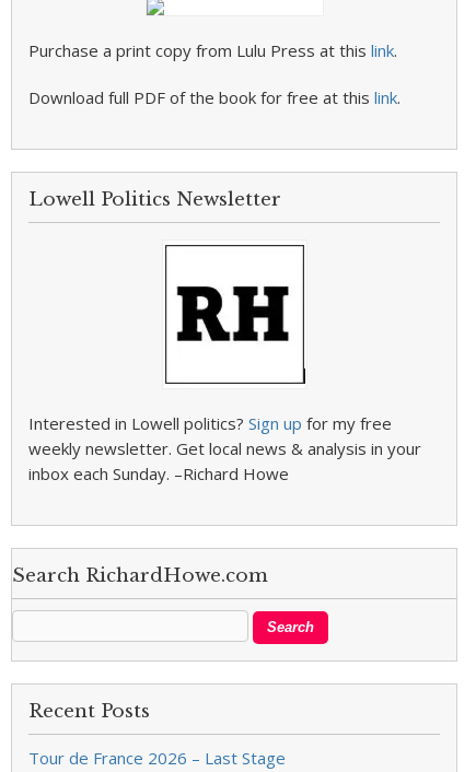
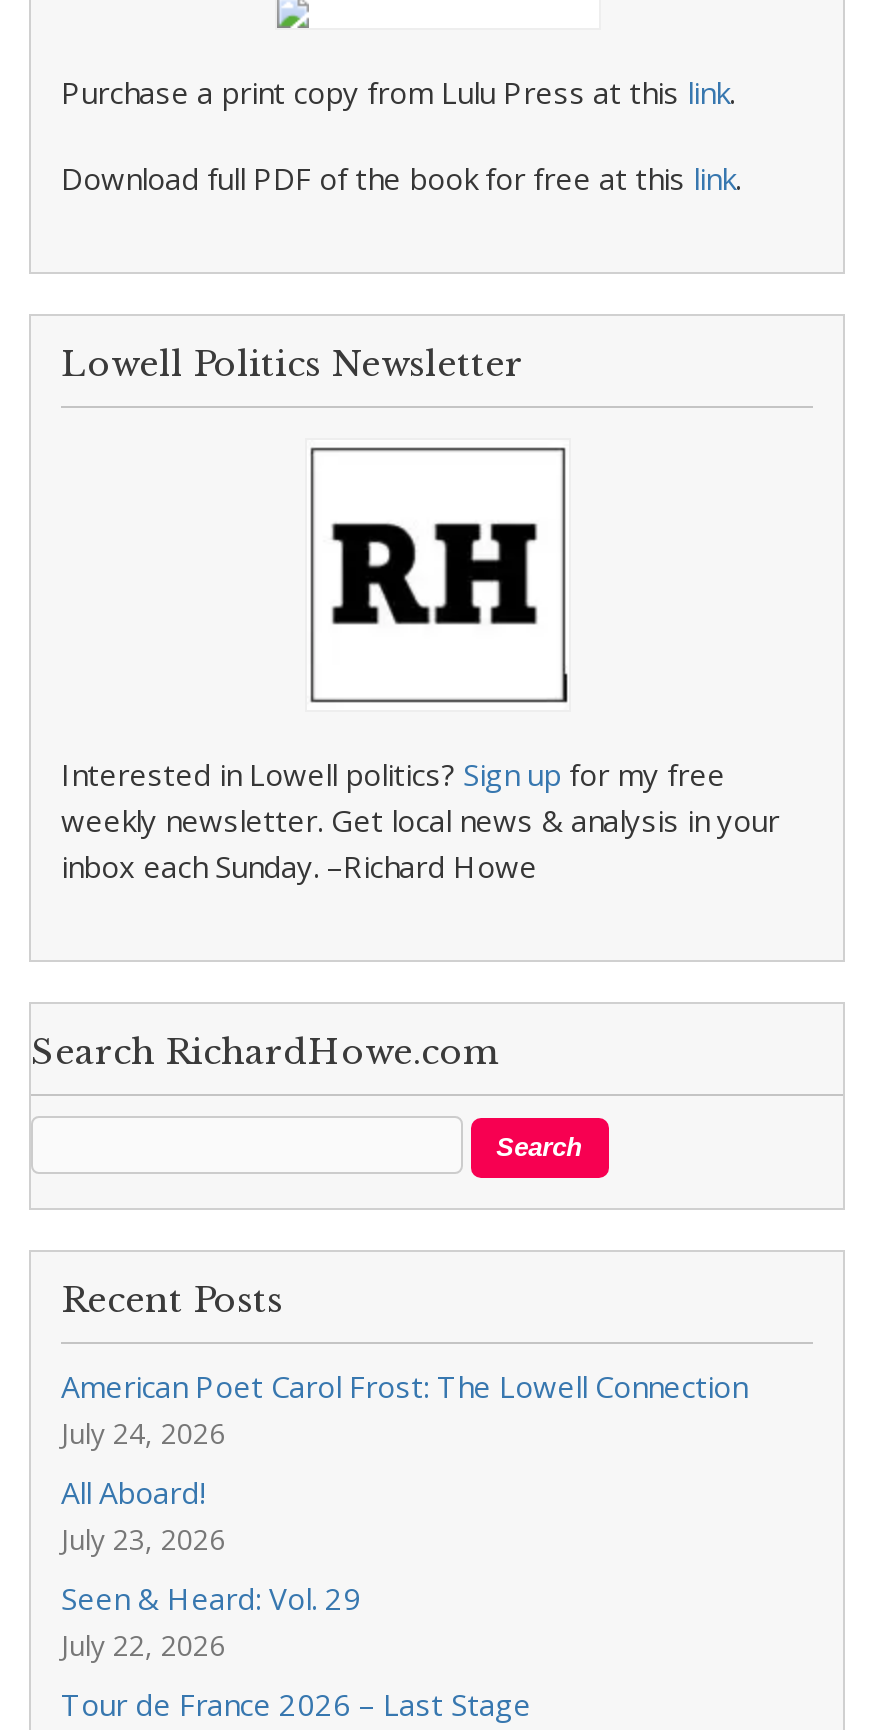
+ American Poet Carol Frost: The Lowell Connection
+ July 24, 2026
+ All Aboard!
+ July 23, 2026
+ Seen & Heard: Vol. 29
+ July 22, 2026
